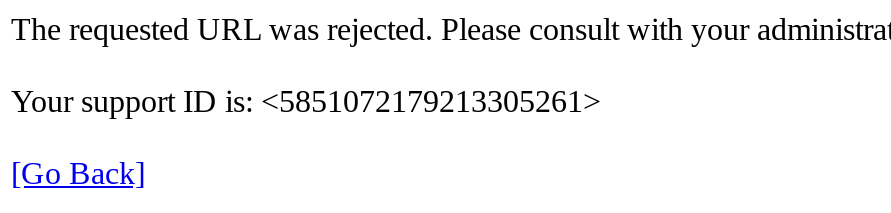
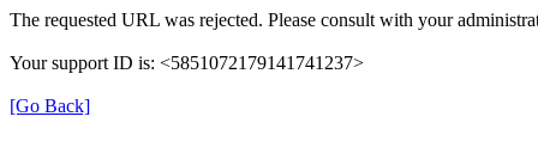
- Your support ID is: <5851072179213305261>
+ Your support ID is: <5851072179141741237>
